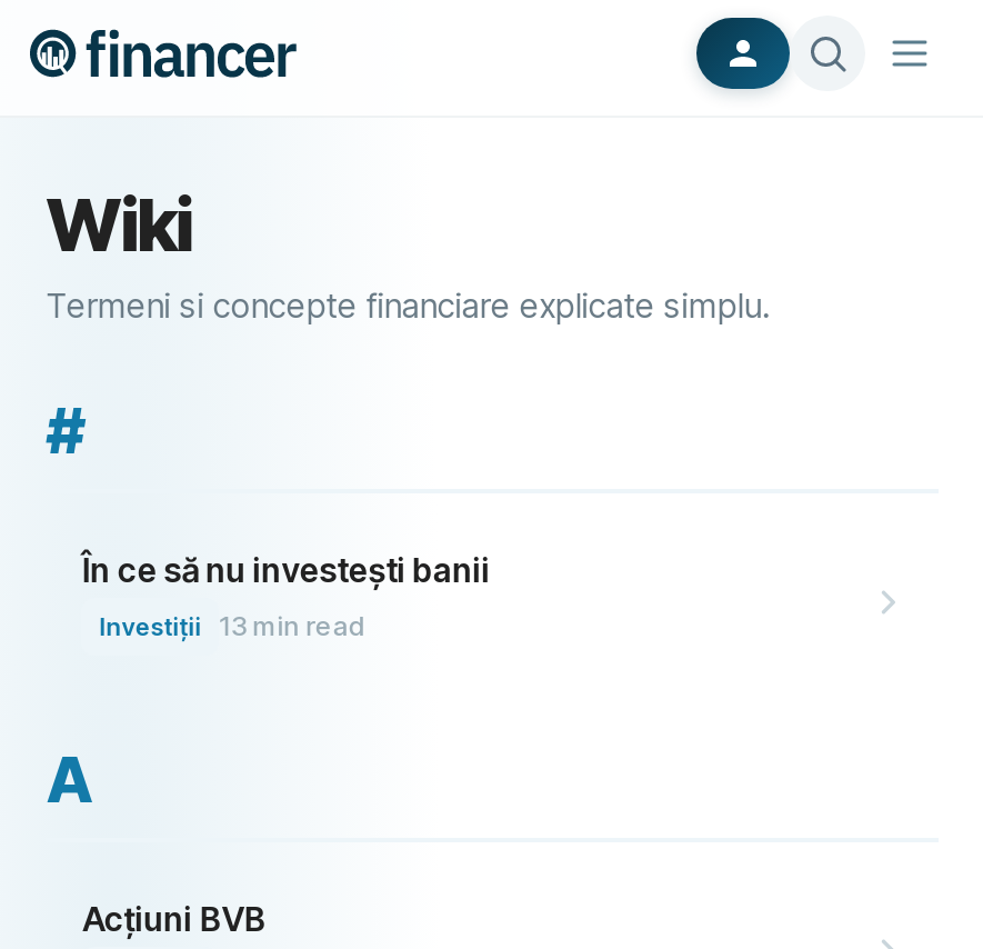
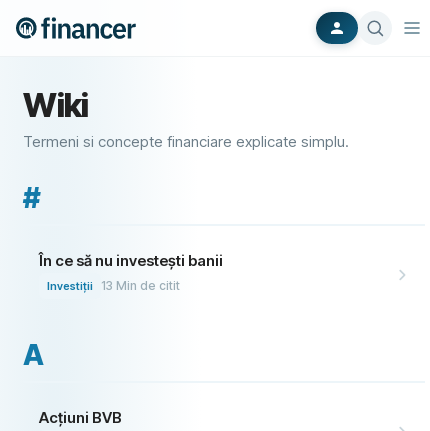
- Investiții 13 min read
+ Investiții 13 Min de citit
